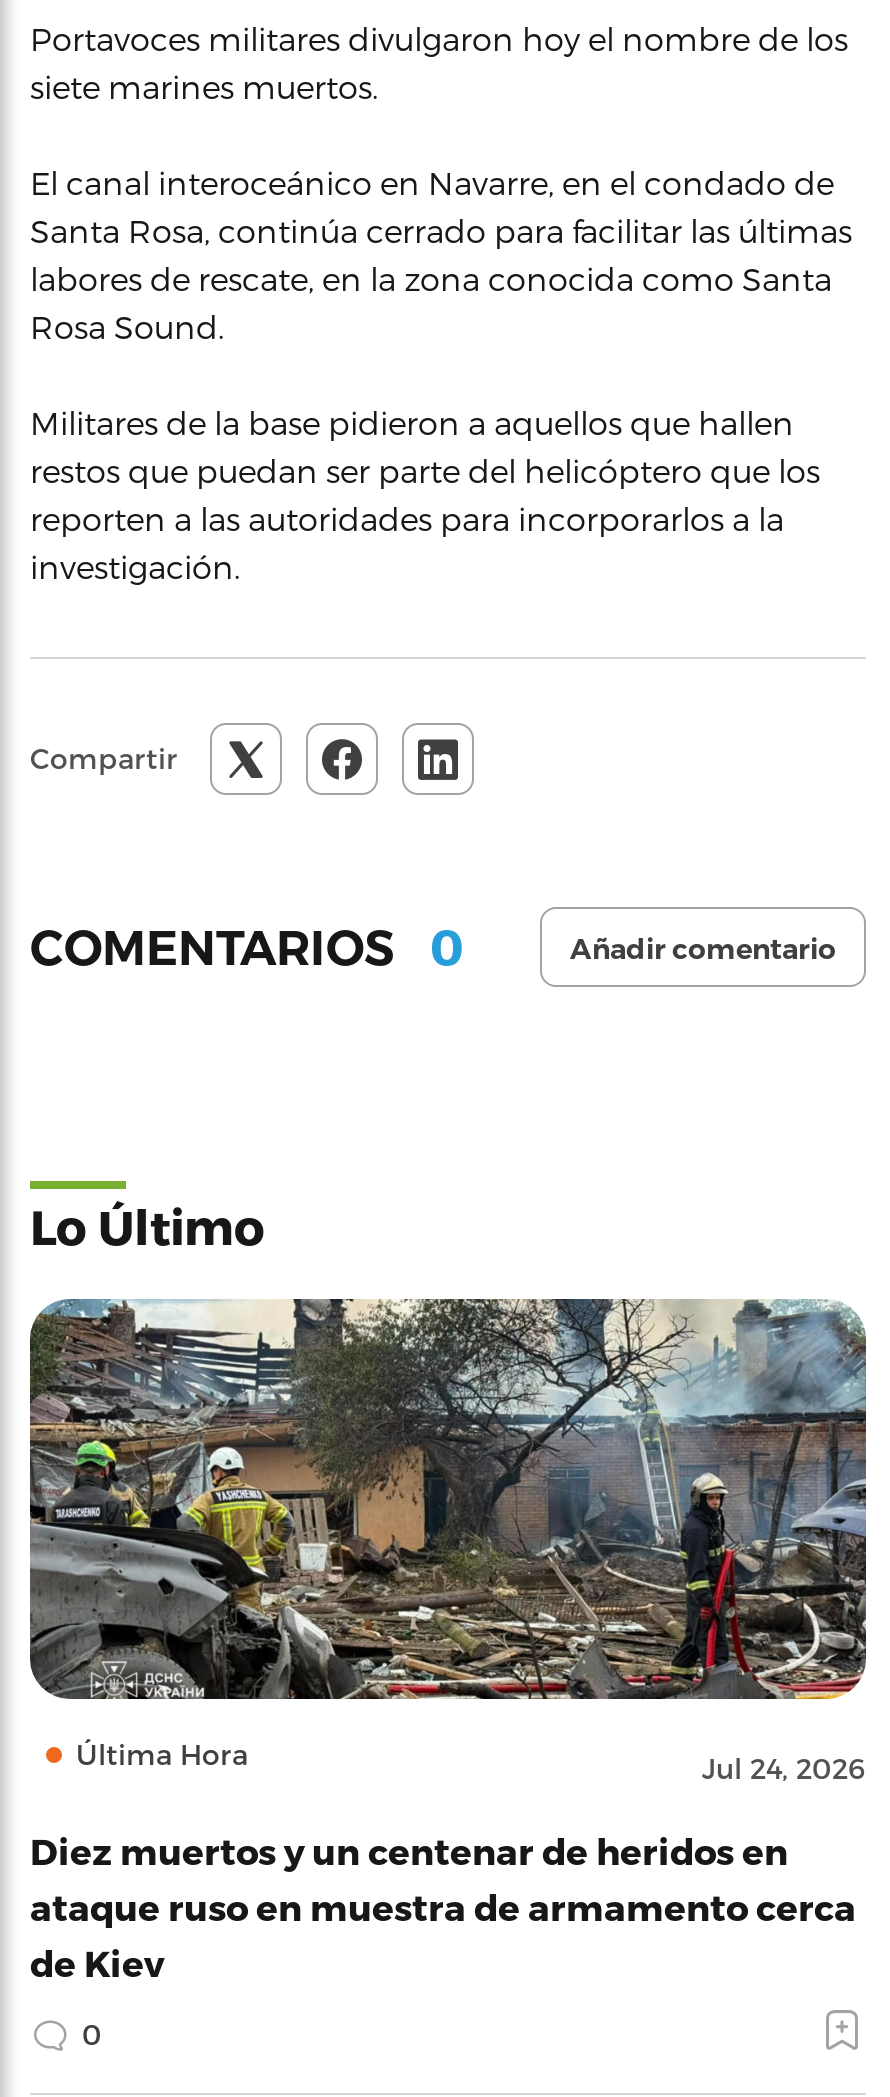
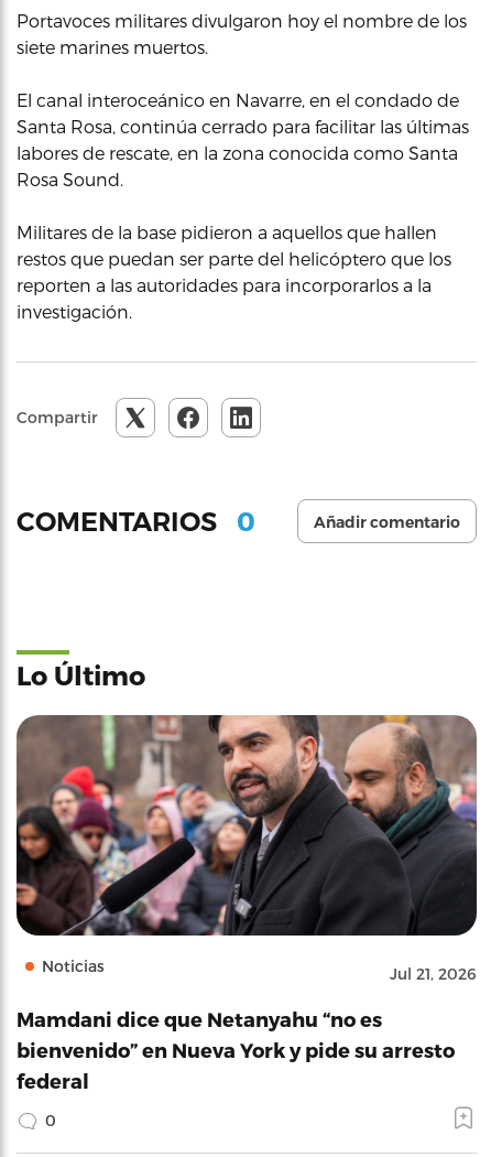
- [image]
- Última Hora
- Jul 24, 2026
+ [image]
+ Noticias
+ Jul 21, 2026

- Diez muertos y un centenar de heridos en
- ataque ruso en muestra de armamento cerca
- de Kiev
+ Mamdani dice que Netanyahu “no es
+ bienvenido” en Nueva York y pide su arresto
+ federal
